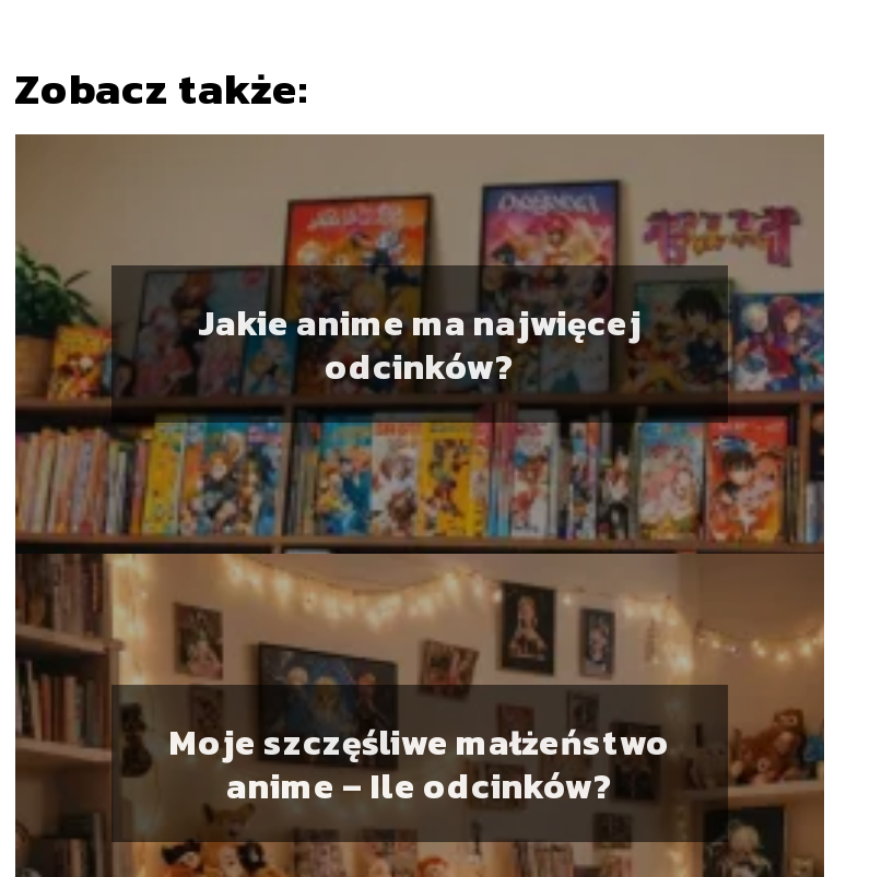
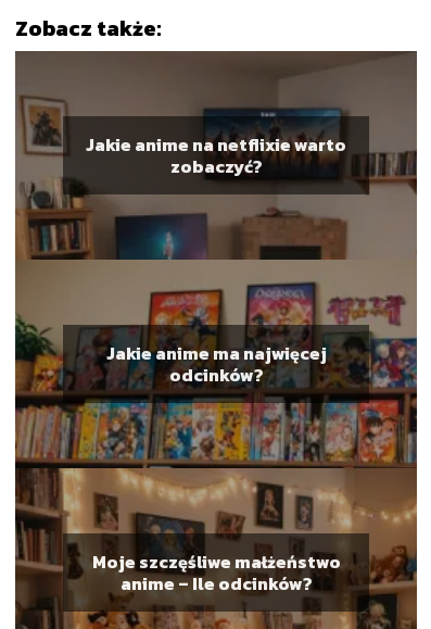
+ [image]
+ Jakie anime na netflixie warto
+ zobaczyć?
